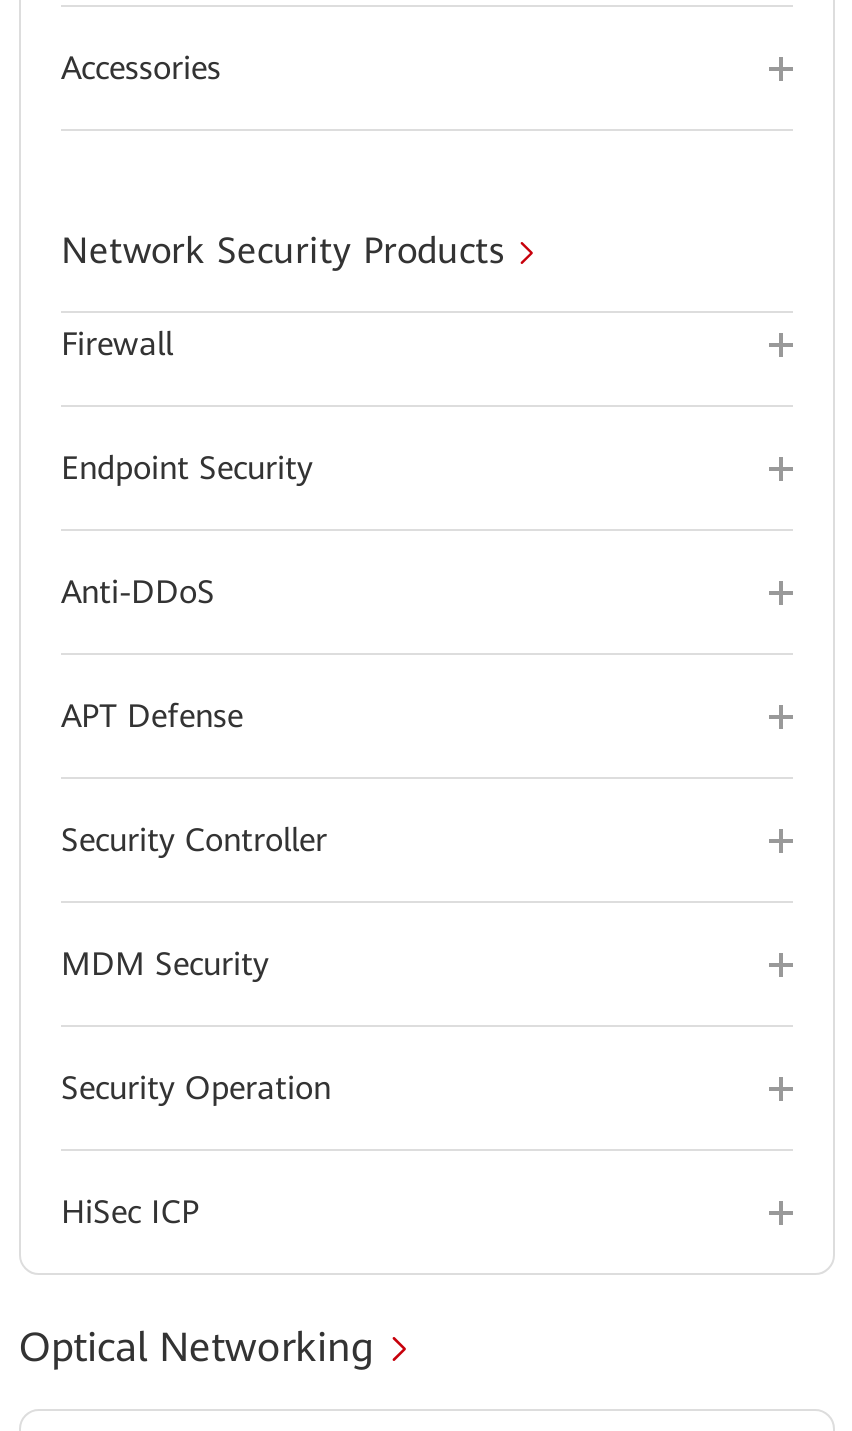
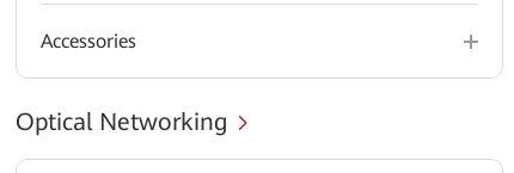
- Network Security Products
- Firewall
- Endpoint Security
- Anti-DDoS
- APT Defense
- Security Controller
- MDM Security
- Security Operation
- HiSec ICP
